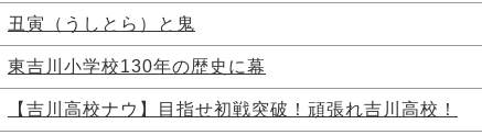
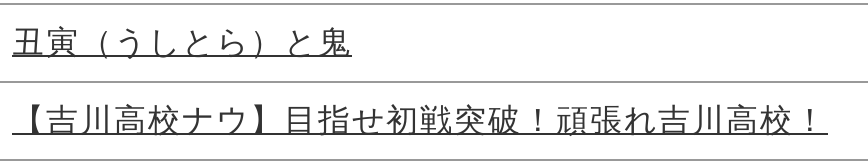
- 東吉川小学校130年の歴史に幕
